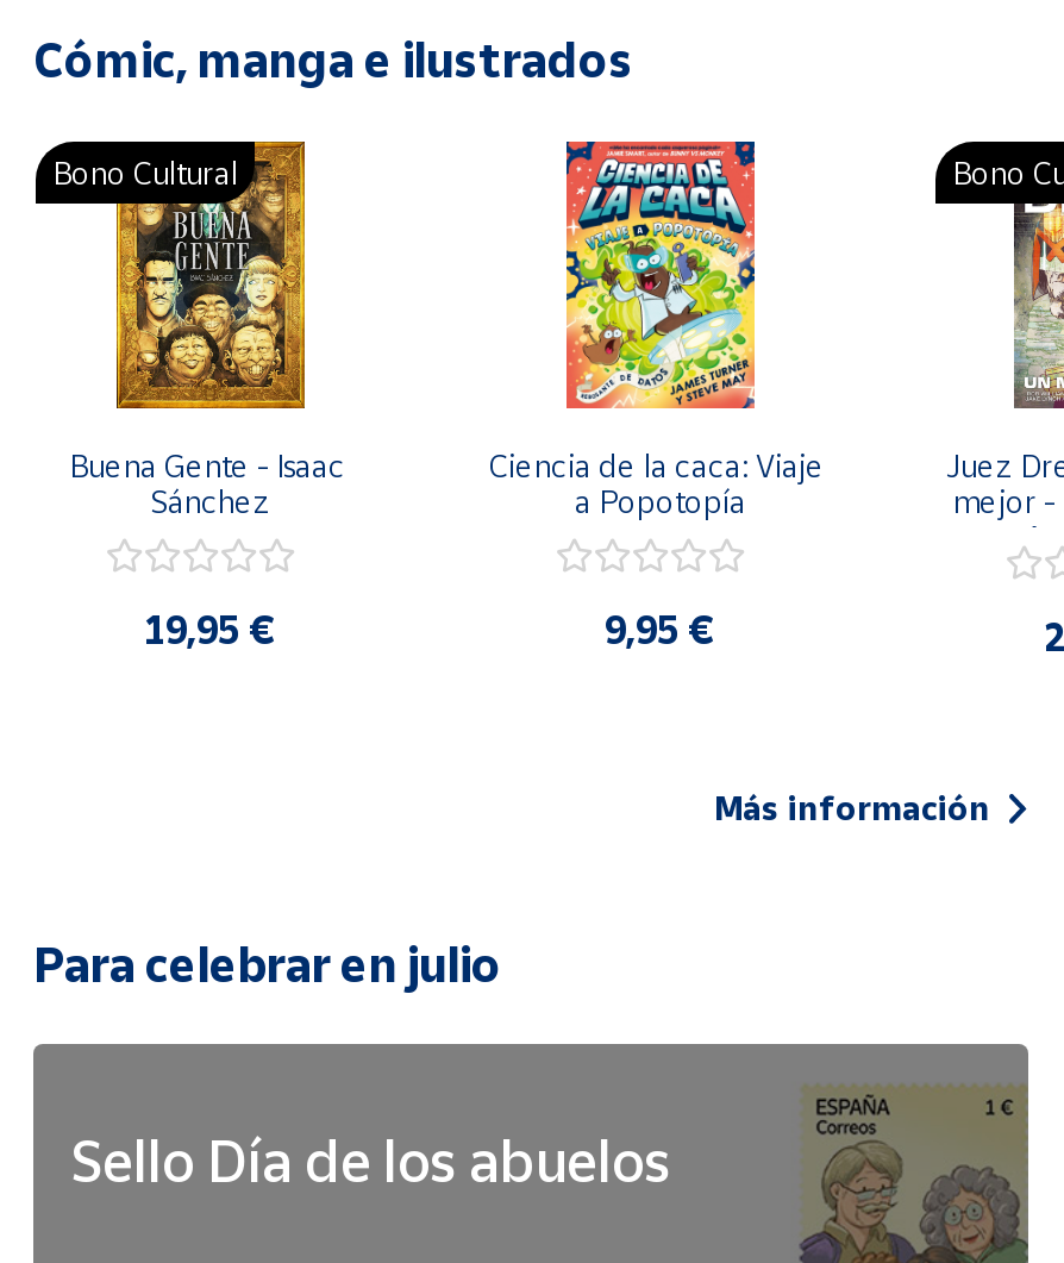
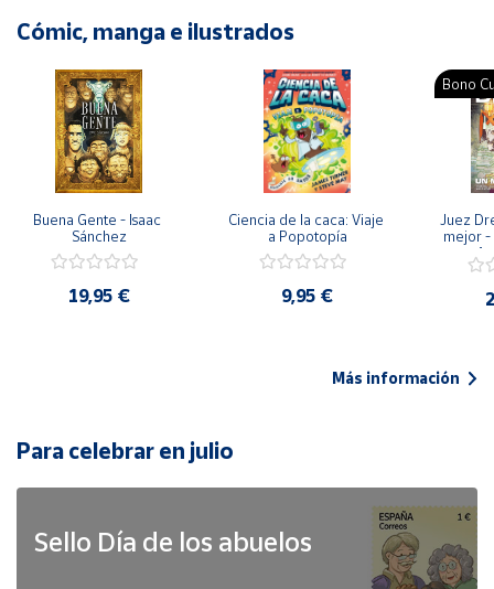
- Bono Cultural
